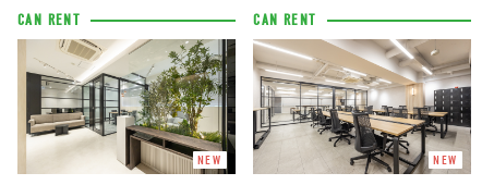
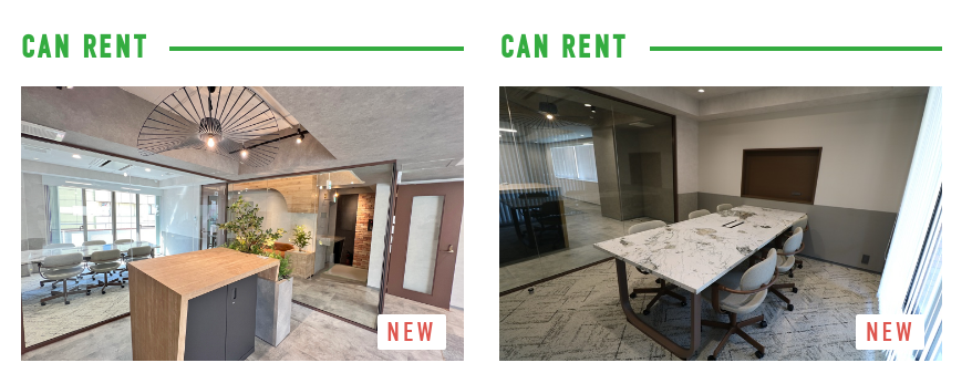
- [image]
+ [image]

- [image]
+ [image]
